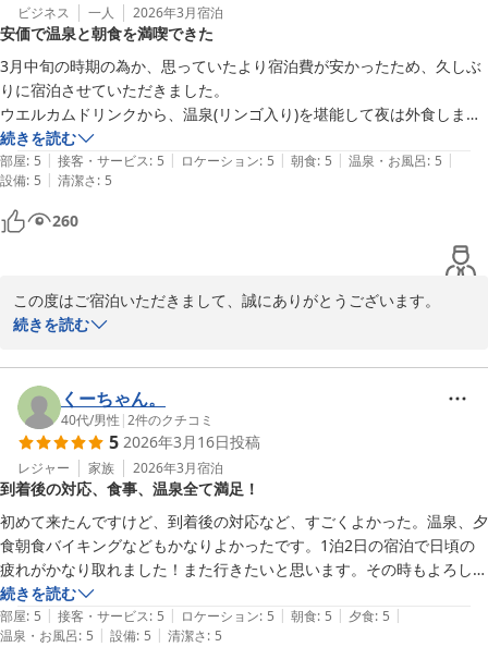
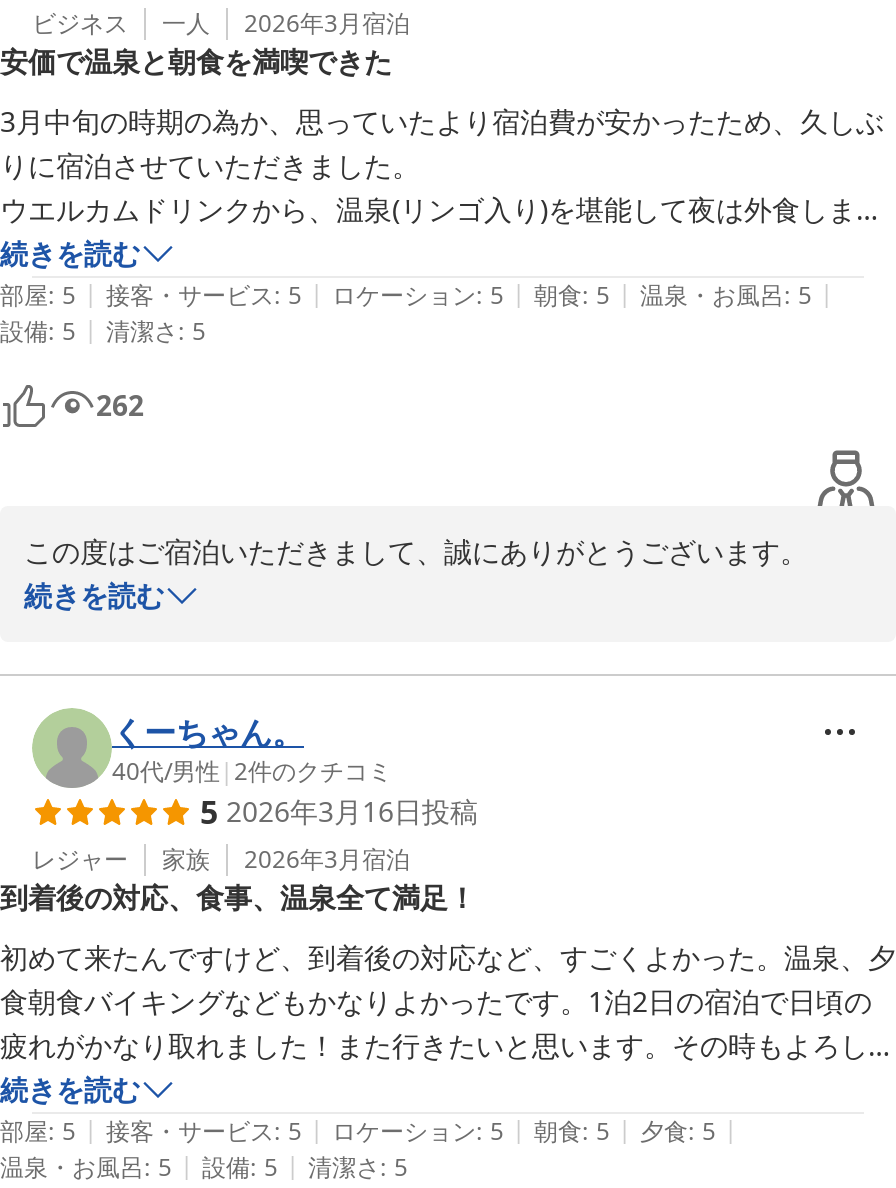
- 260
+ 262
